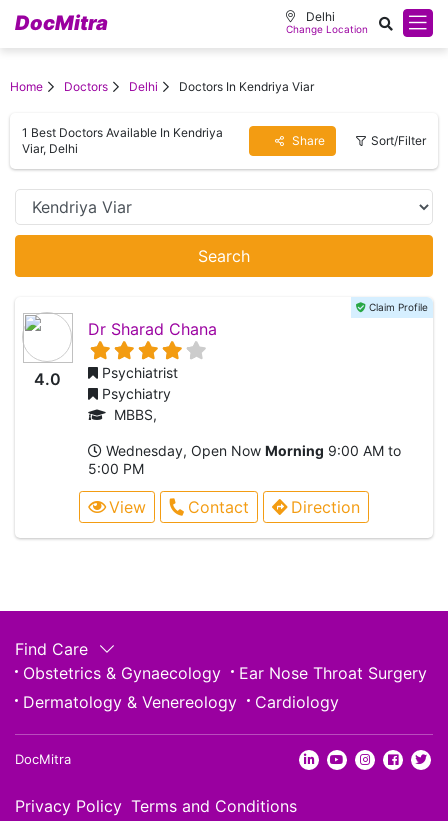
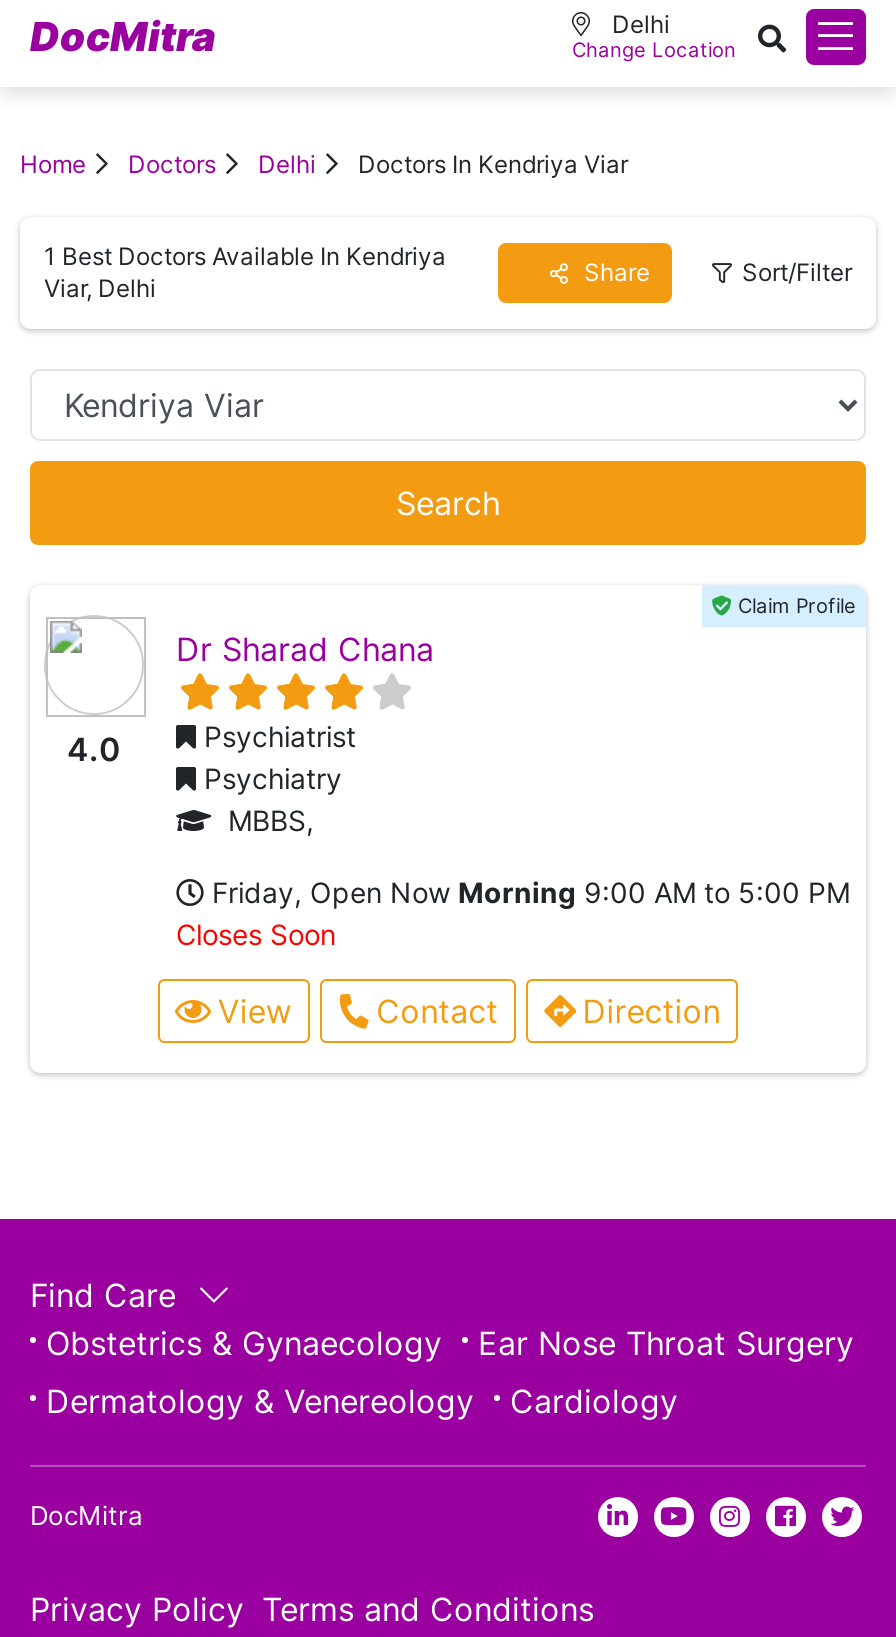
- Wednesday, Open Now Morning 9:00 AM to
- 5:00 PM
+ Friday, Open Now Morning 9:00 AM to 5:00 PM
+ Closes Soon
